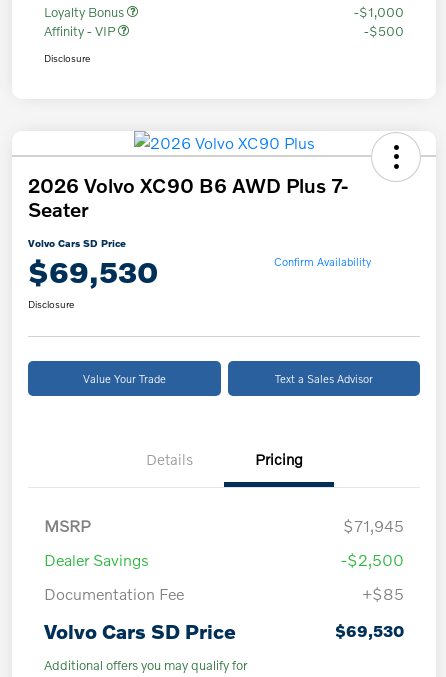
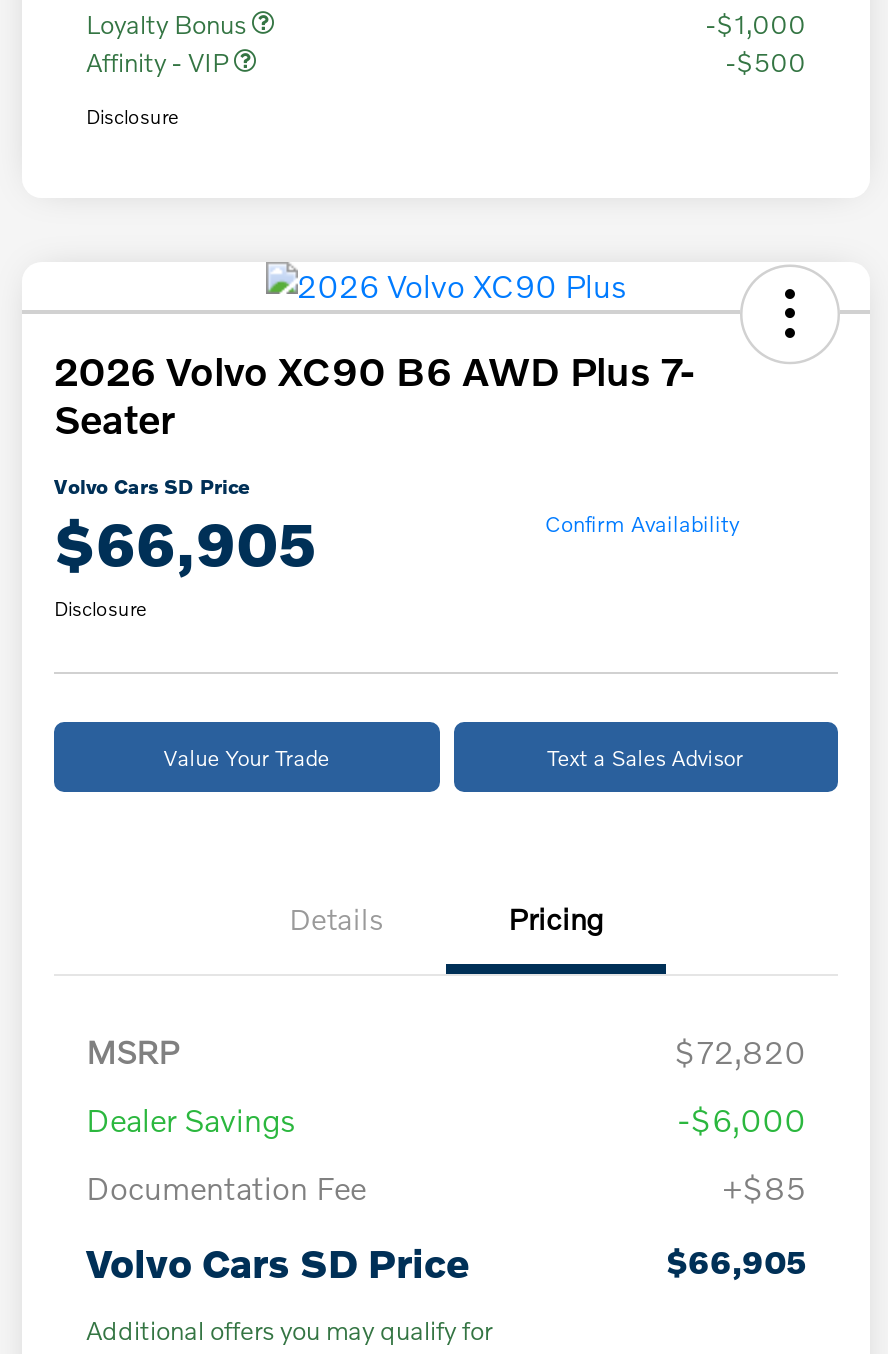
- $69,530
+ $66,905

- $71,945
+ $72,820

- -$2,500
+ -$6,000

- $69,530
+ $66,905
